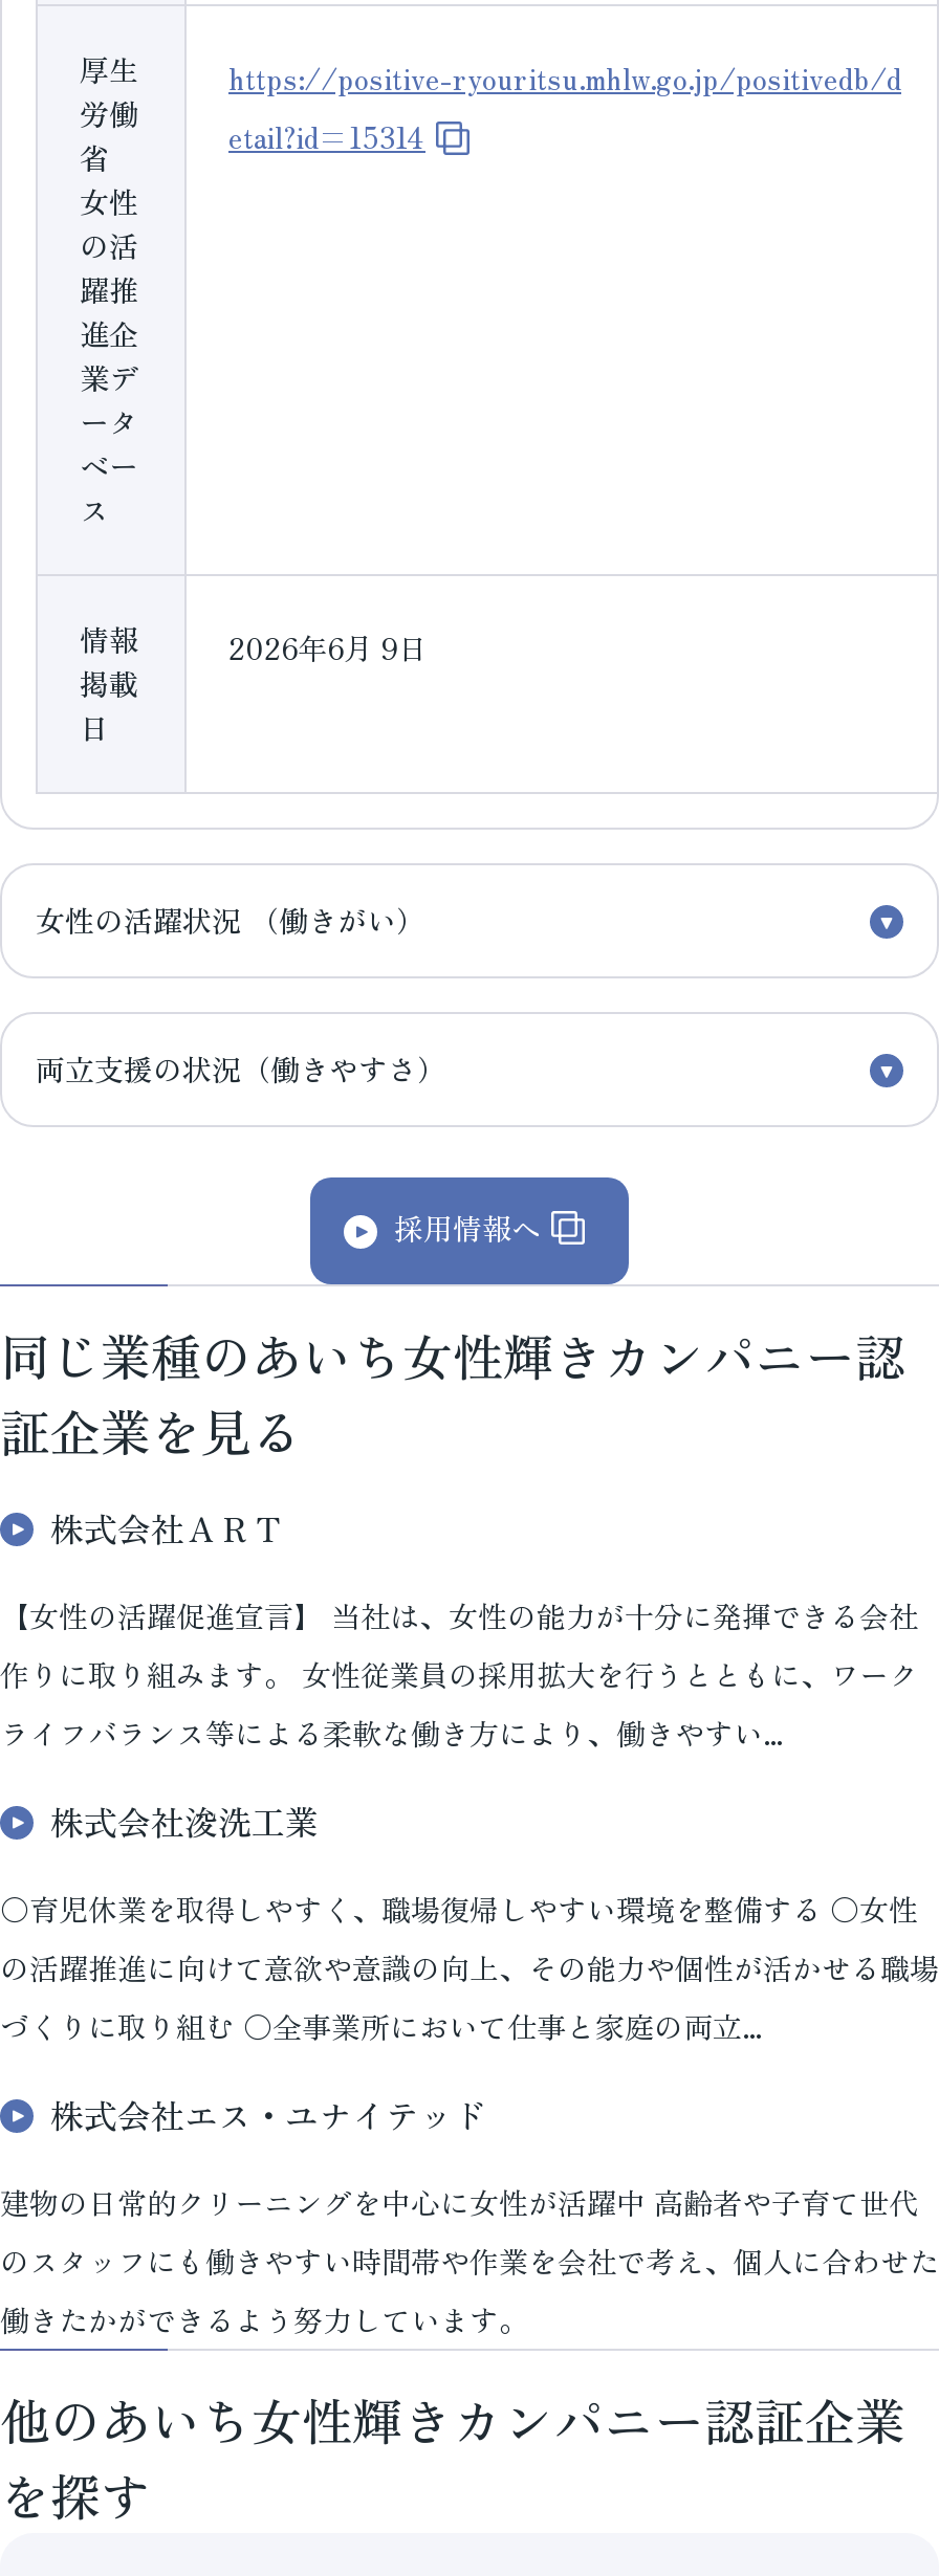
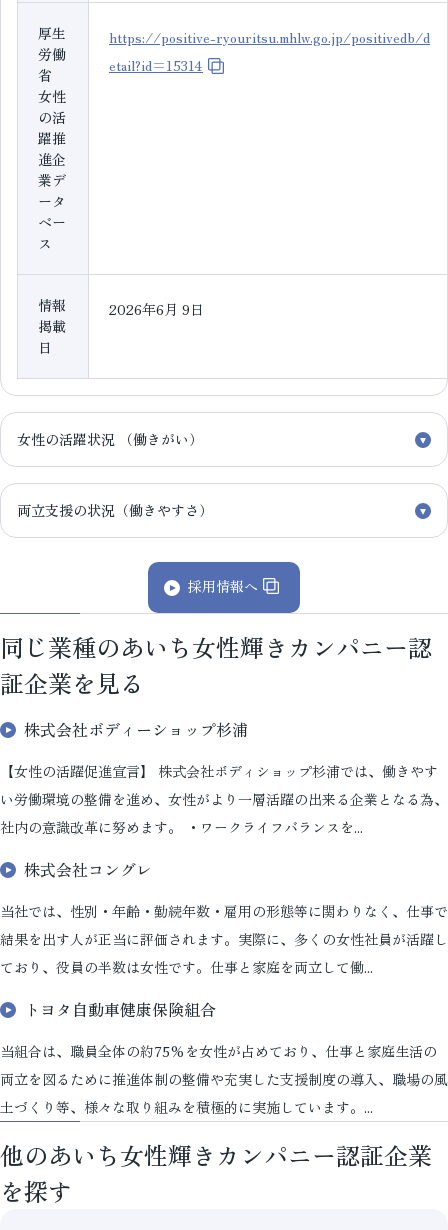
- 株式会社ＡＲＴ
+ 株式会社ボディーショップ杉浦

- 【女性の活躍促進宣言】 当社は、女性の能力が十分に発揮できる会社
- 作りに取り組みます。 女性従業員の採用拡大を行うとともに、ワーク
- ライフバランス等による柔軟な働き方により、働きやすい...
+ 【女性の活躍促進宣言】 株式会社ボディショップ杉浦では、働きやす
+ い労働環境の整備を進め、女性がより一層活躍の出来る企業となる為、
+ 社内の意識改革に努めます。 ・ワークライフバランスを...

- 株式会社浚洗工業
+ 株式会社コングレ

- 〇育児休業を取得しやすく、職場復帰しやすい環境を整備する 〇女性
- の活躍推進に向けて意欲や意識の向上、その能力や個性が活かせる職場
- づくりに取り組む 〇全事業所において仕事と家庭の両立...
+ 当社では、性別・年齢・勤続年数・雇用の形態等に関わりなく、仕事で
+ 結果を出す人が正当に評価されます。実際に、多くの女性社員が活躍し
+ ており、役員の半数は女性です。仕事と家庭を両立して働...

- 株式会社エス・ユナイテッド
+ トヨタ自動車健康保険組合

- 建物の日常的クリーニングを中心に女性が活躍中 高齢者や子育て世代
- のスタッフにも働きやすい時間帯や作業を会社で考え、個人に合わせた
- 働きたかができるよう努力しています。
+ 当組合は、職員全体の約75%を女性が占めており、仕事と家庭生活の
+ 両立を図るために推進体制の整備や充実した支援制度の導入、職場の風
+ 土づくり等、様々な取り組みを積極的に実施しています。...
